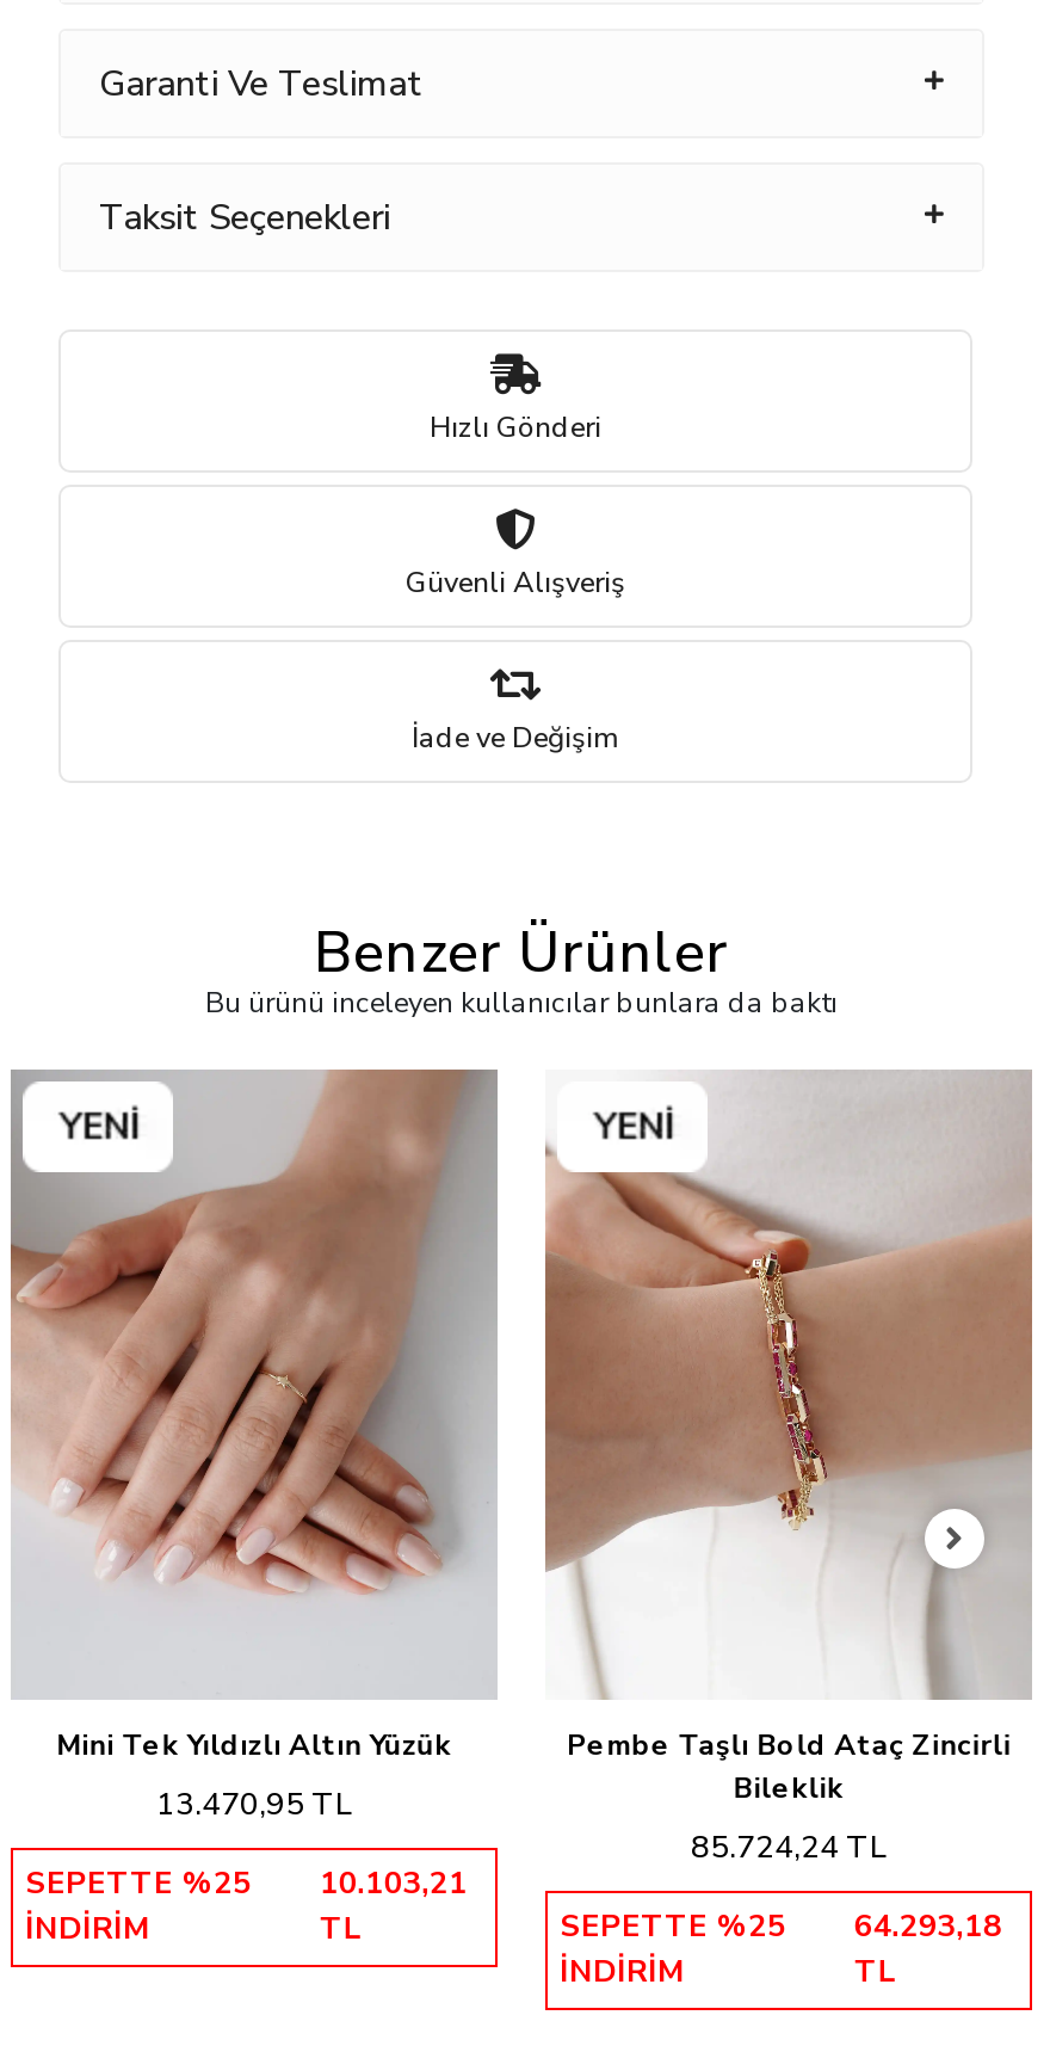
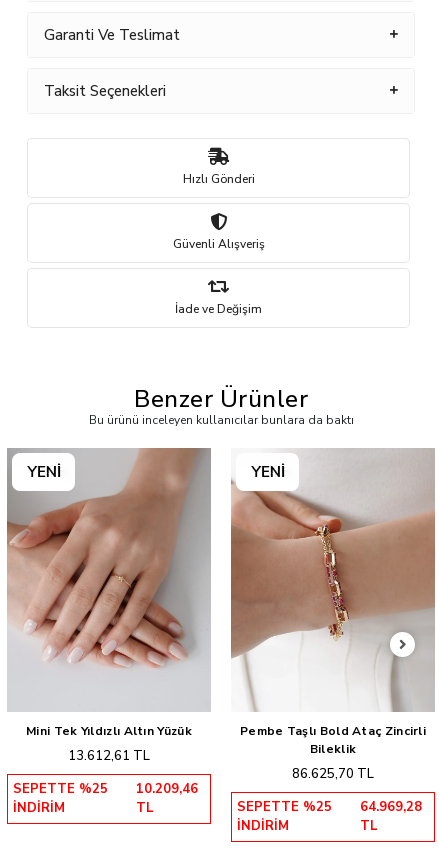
- 13.470,95 TL
+ 13.612,61 TL

- 85.724,24 TL
+ 86.625,70 TL

- SEPETTE %25 10.103,21
+ SEPETTE %25 10.209,46

- SEPETTE %25 64.293,18
+ SEPETTE %25 64.969,28
